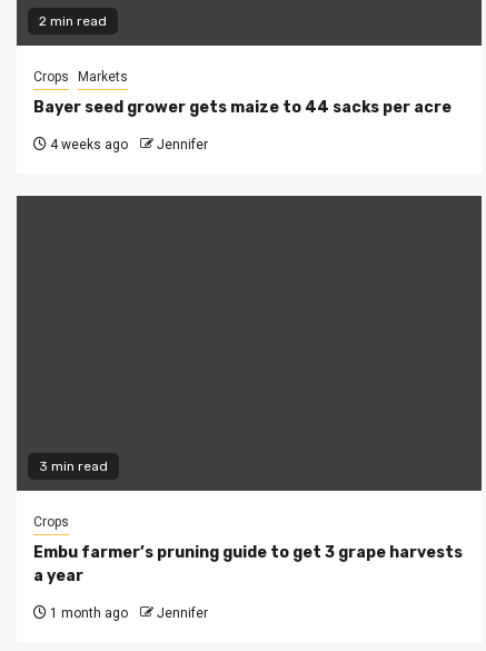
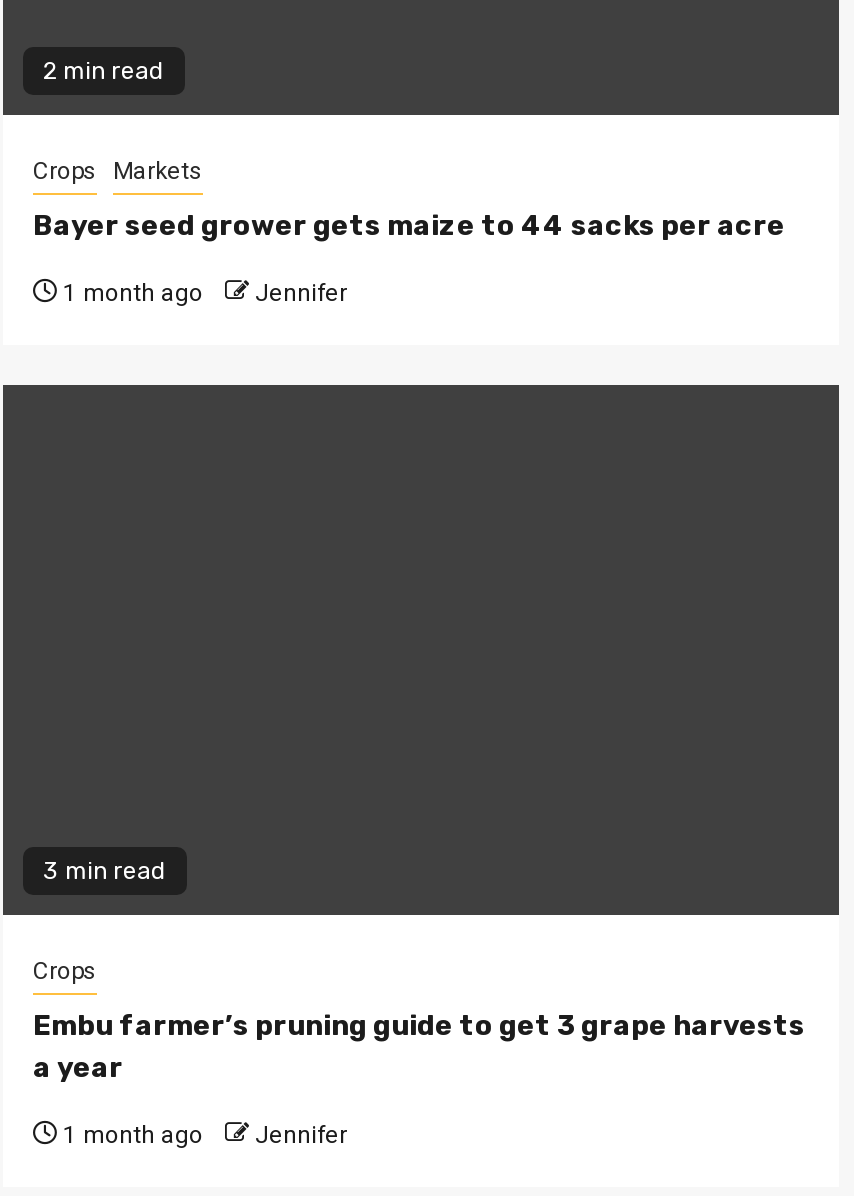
- 4 weeks ago Jennifer
+ 1 month ago Jennifer
